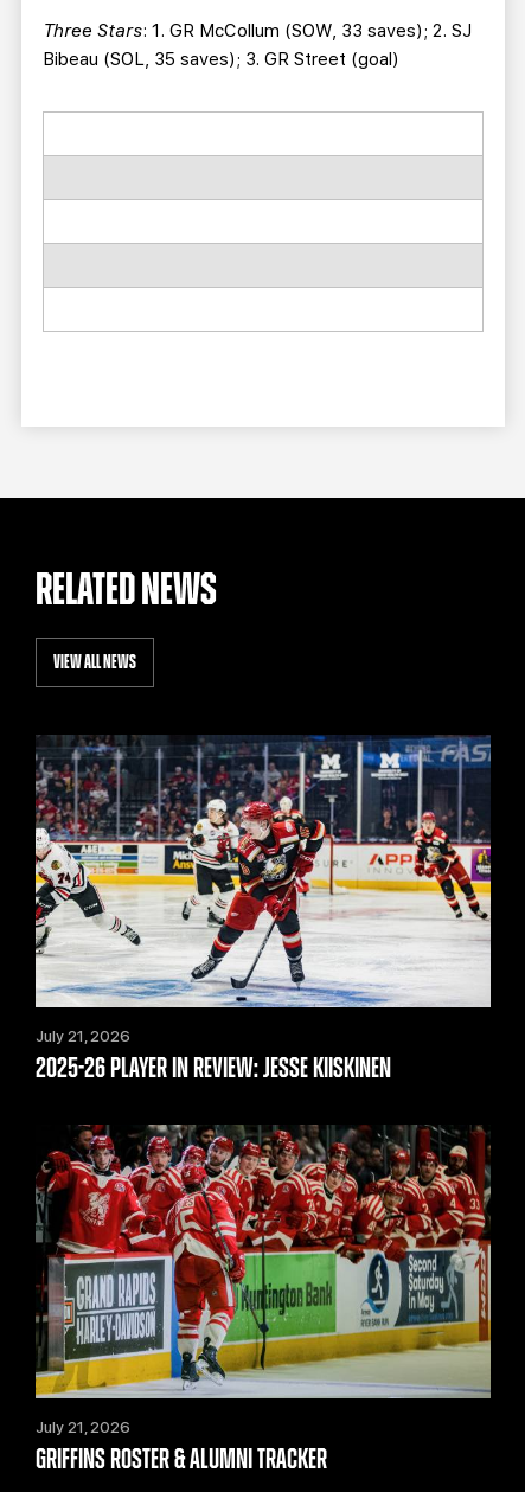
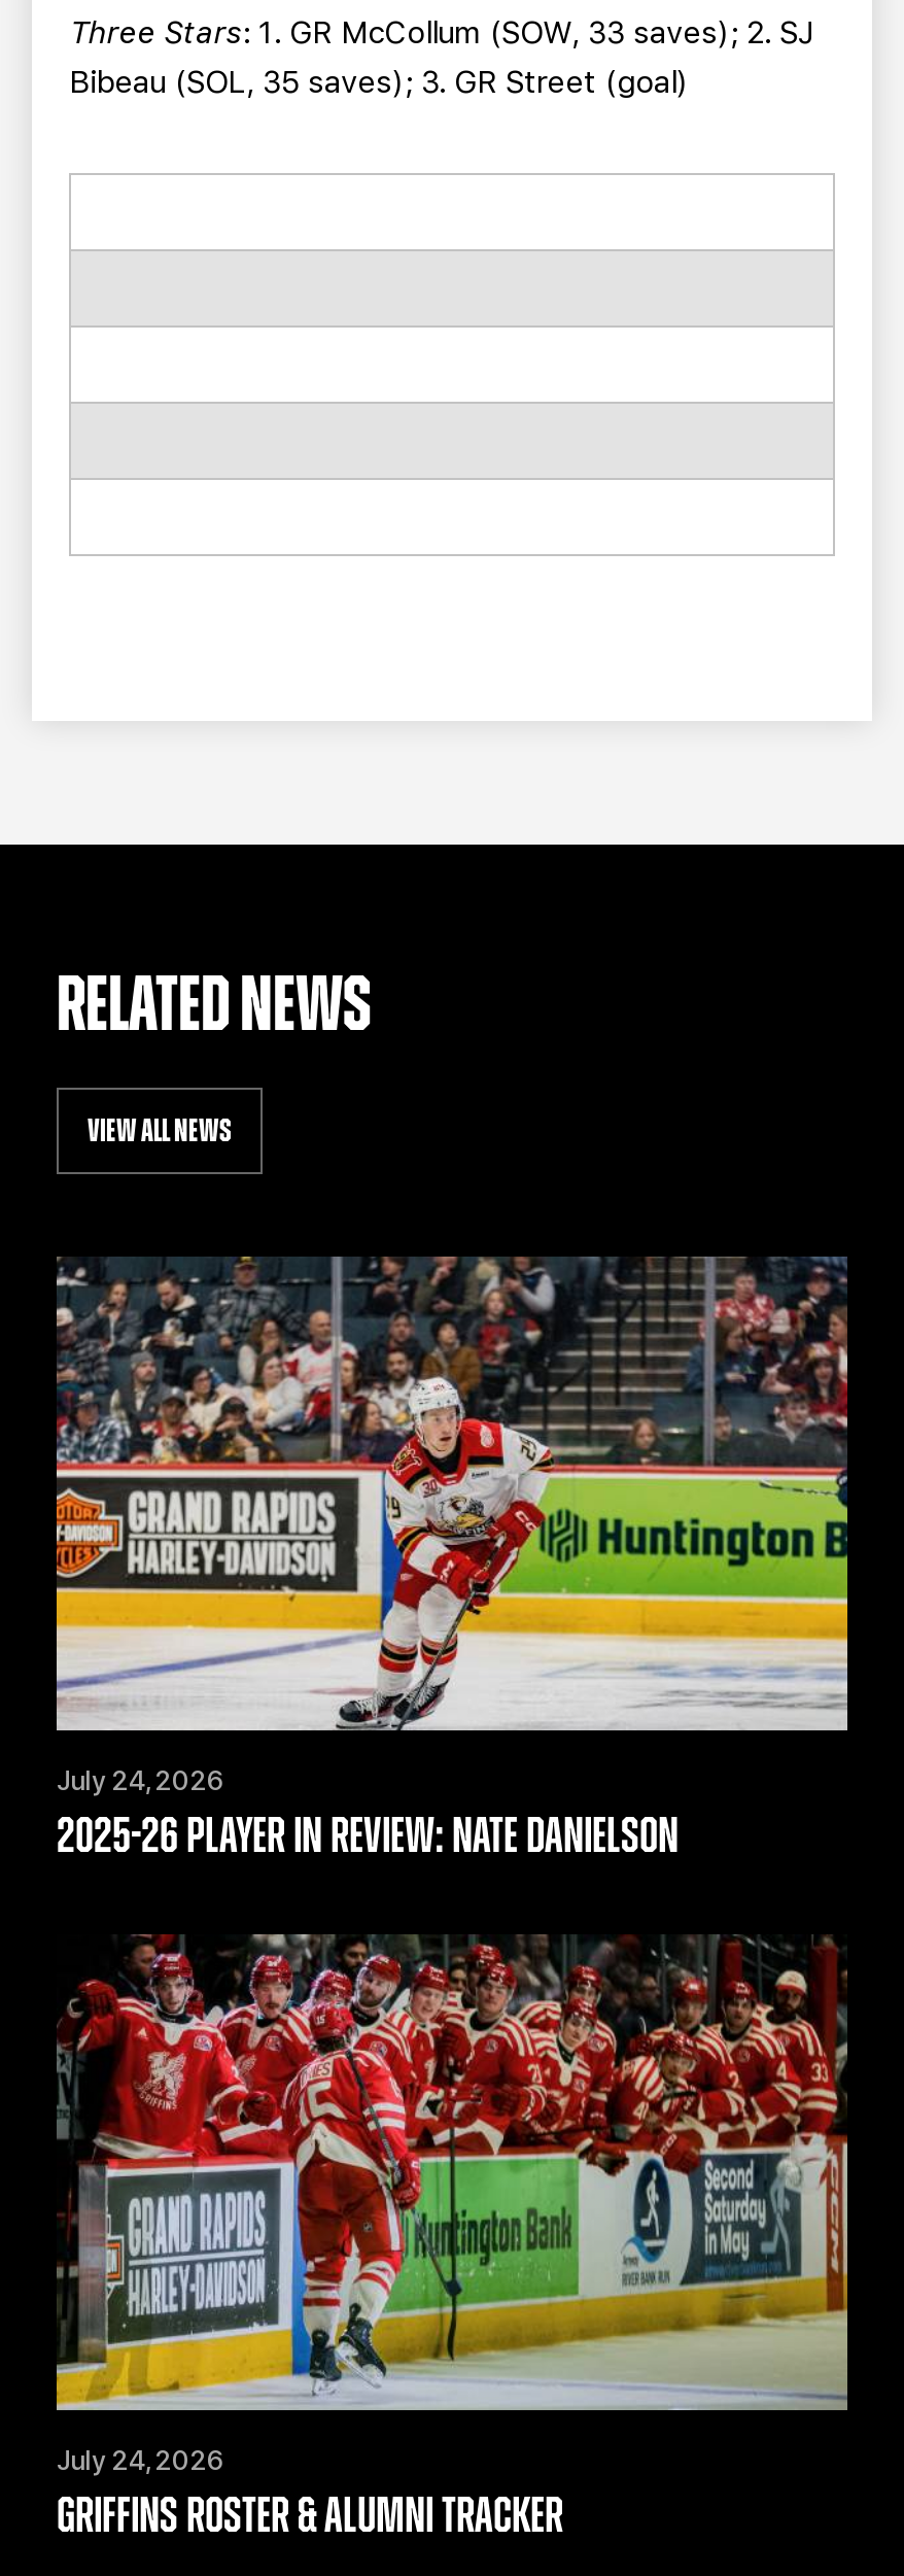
- [image]
- July 21, 2026
+ [image]
+ July 24, 2026

- 2025-26 PLAYER IN REVIEW: JESSE KIISKINEN
+ 2025-26 PLAYER IN REVIEW: NATE DANIELSON

- July 21, 2026
+ July 24, 2026
